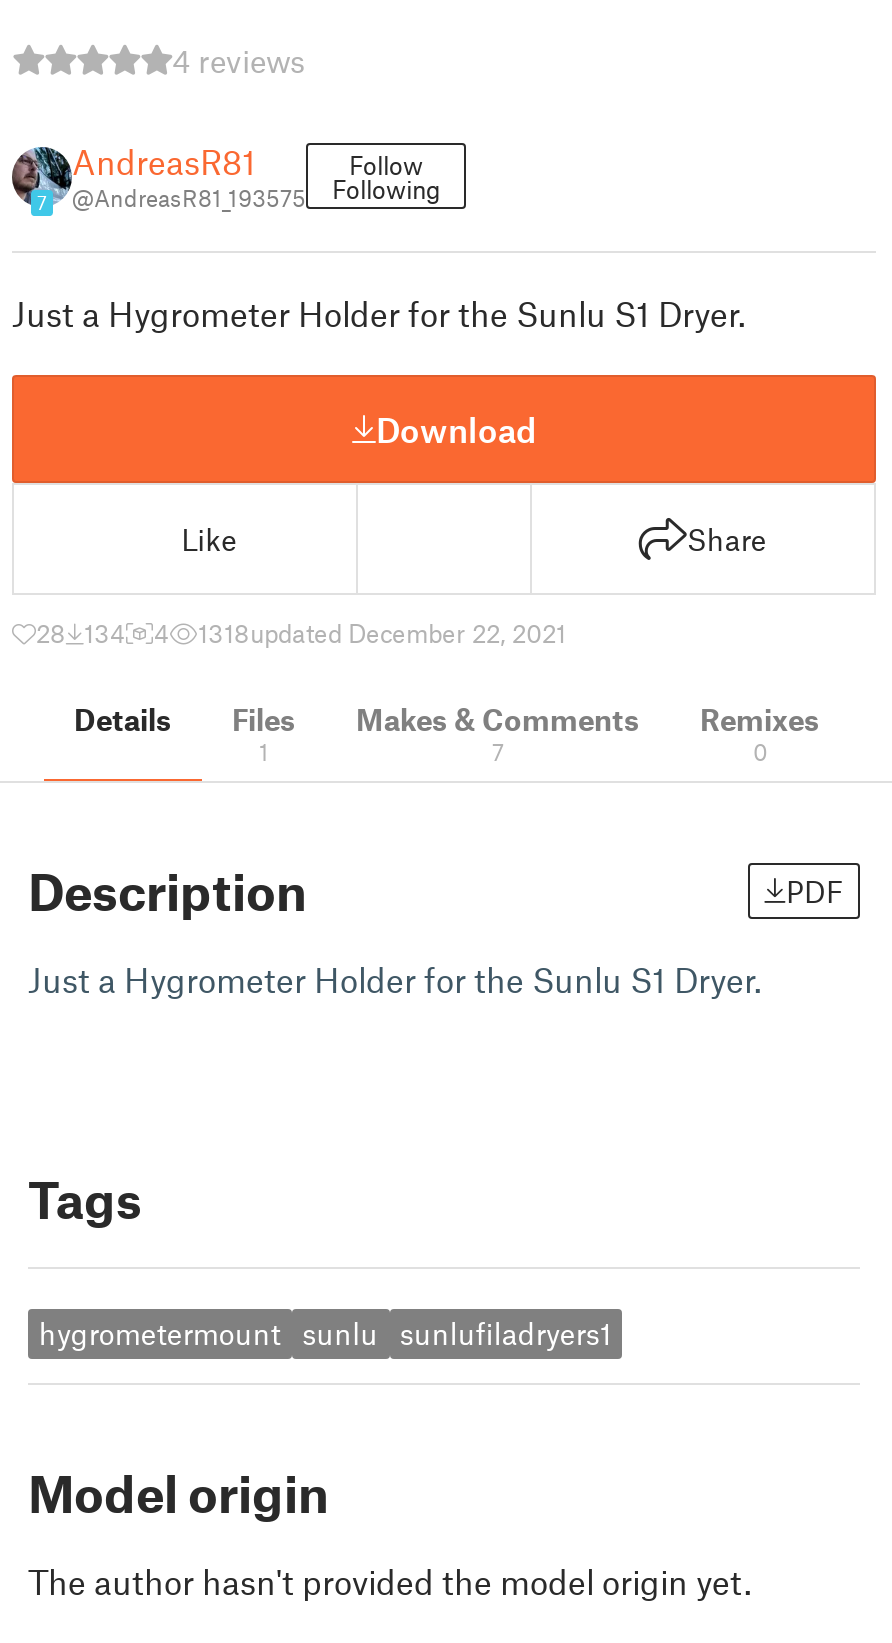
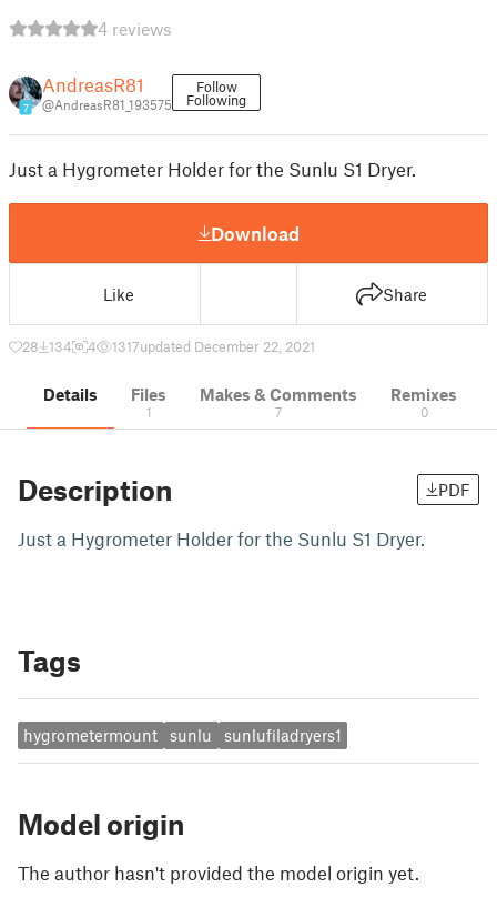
- 1318updated December 22, 2021
+ 1317updated December 22, 2021
